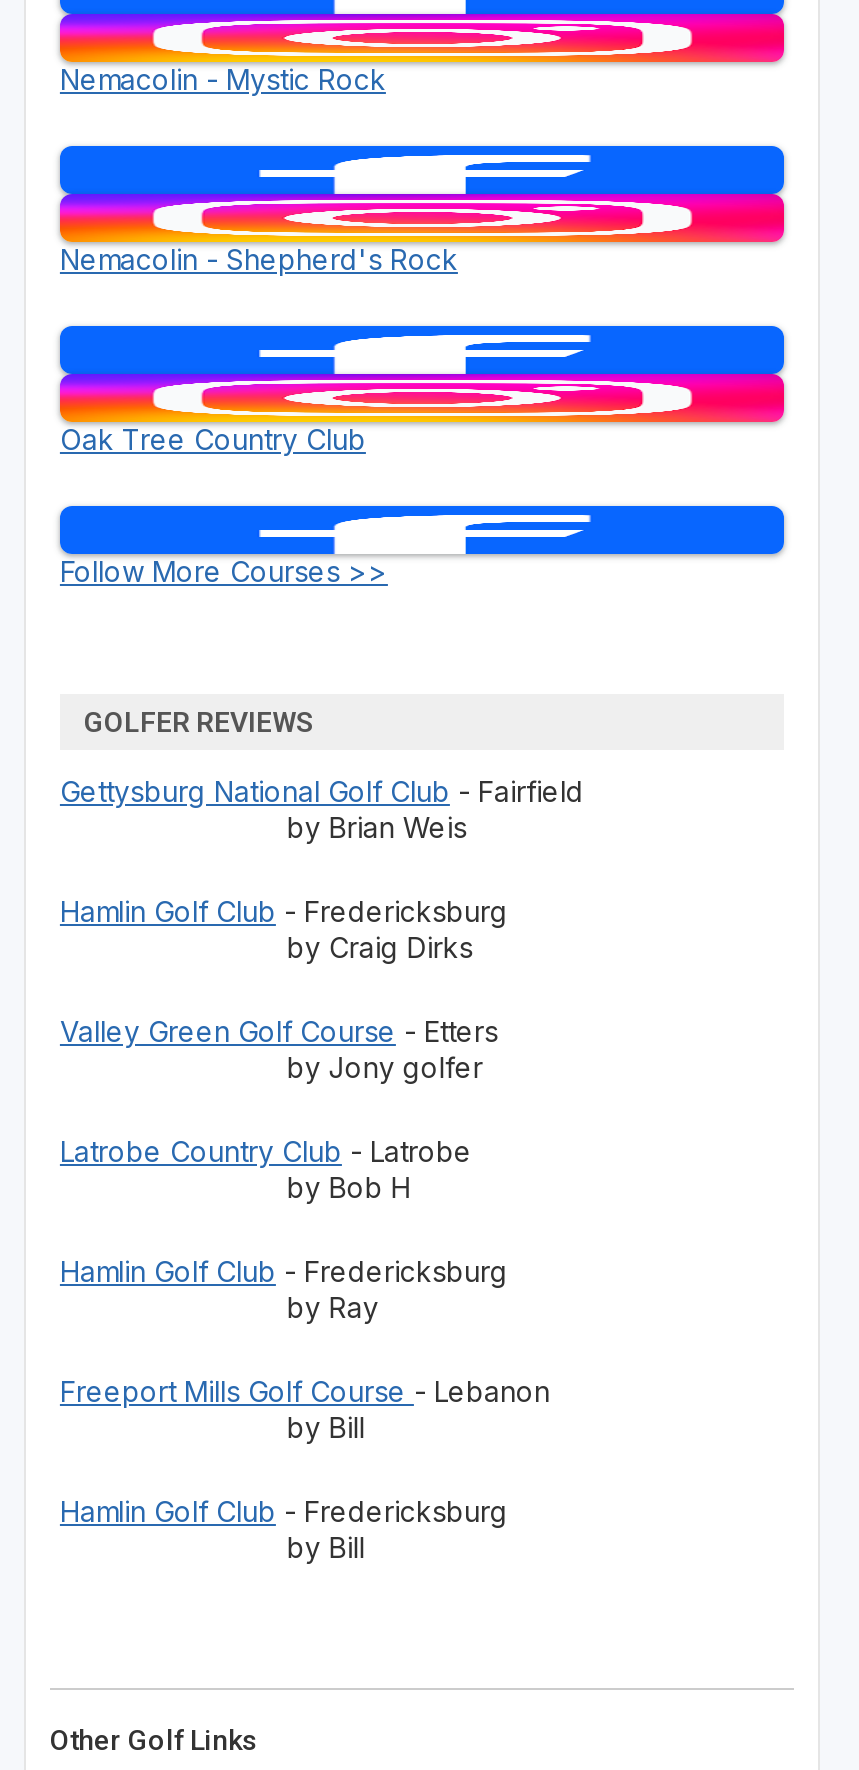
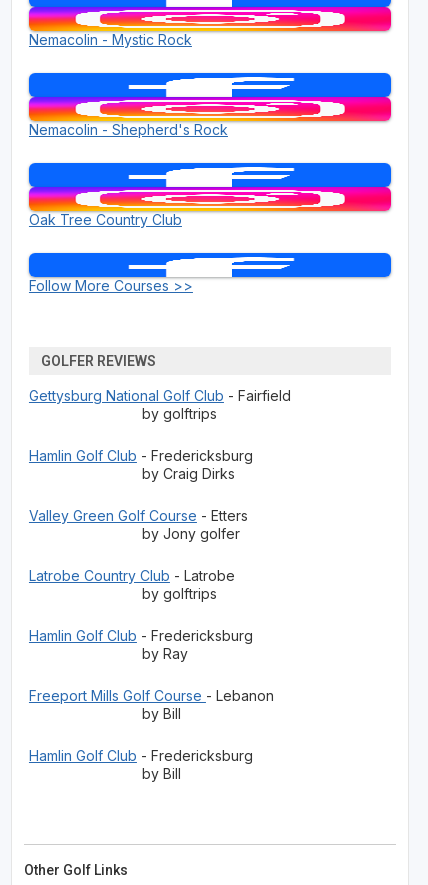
- by Brian Weis
+ by golftrips

- by Bob H
+ by golftrips
